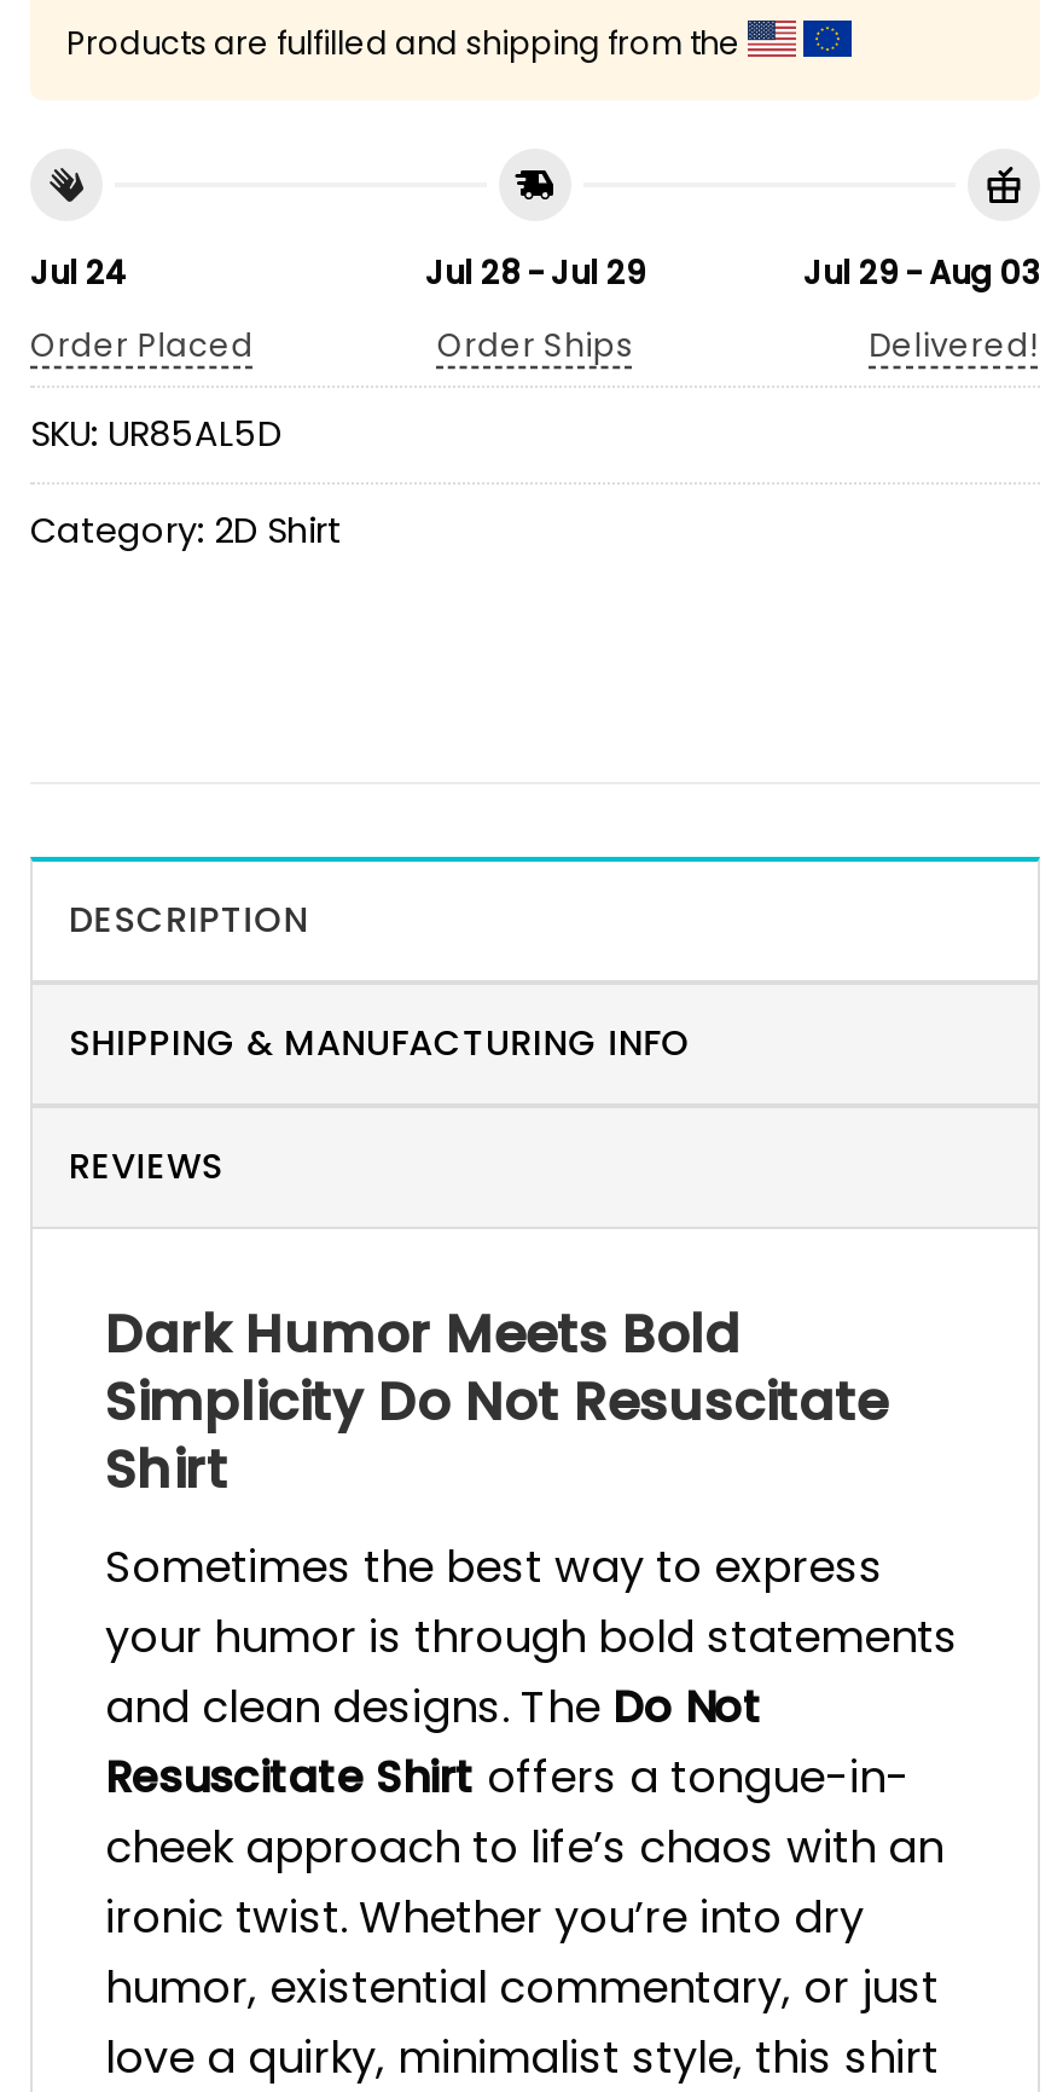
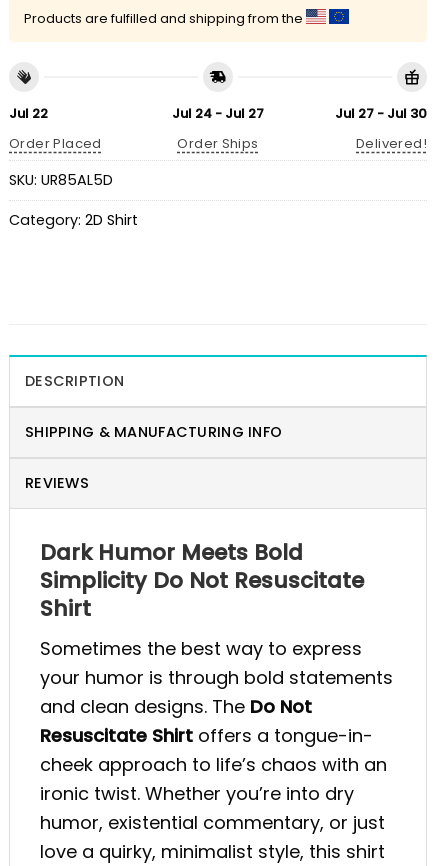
- Jul 24
+ Jul 22

- Jul 28 - Jul 29
+ Jul 24 - Jul 27

- Jul 29 - Aug 03
+ Jul 27 - Jul 30
